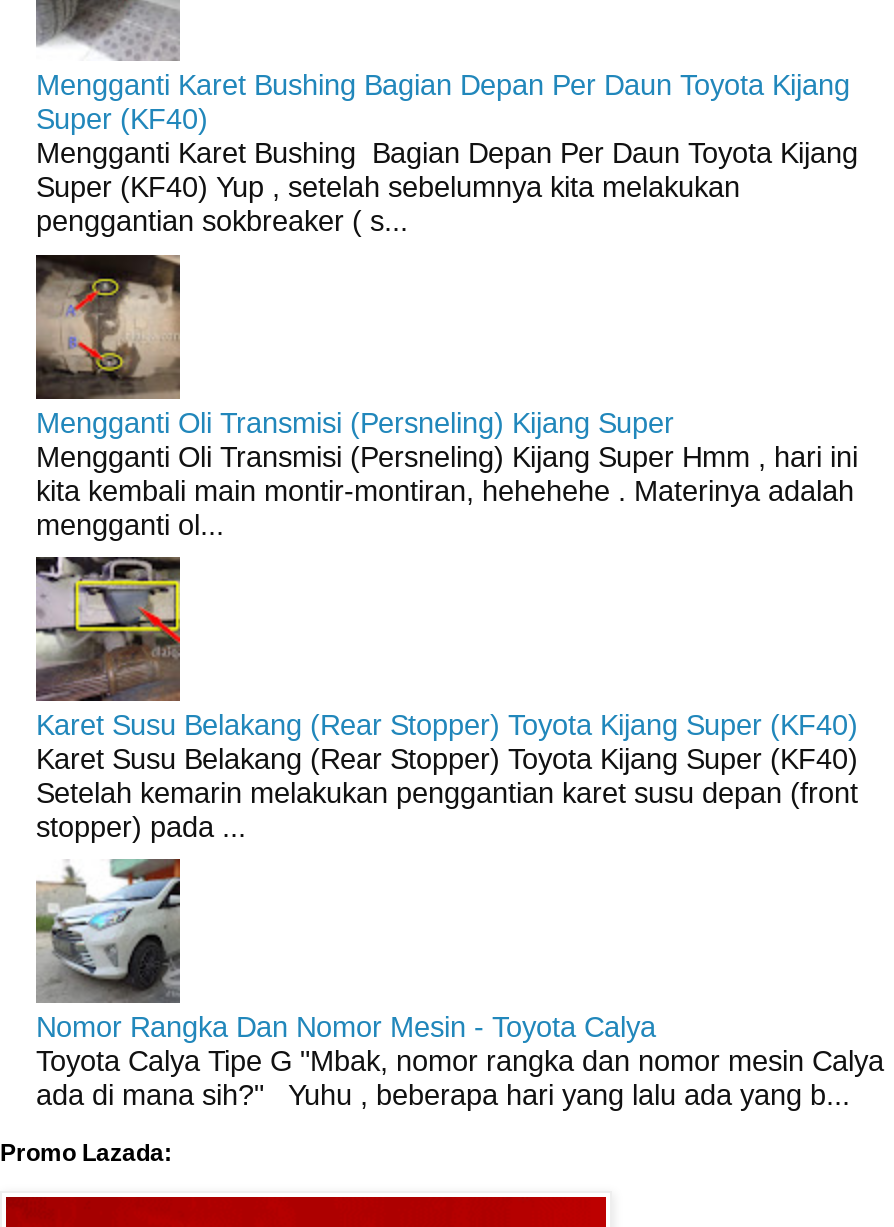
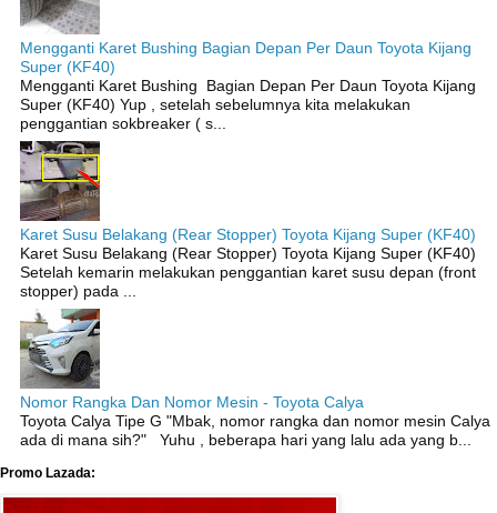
- [image]
- Mengganti Oli Transmisi (Persneling) Kijang Super
- Mengganti Oli Transmisi (Persneling) Kijang Super Hmm , hari ini
- kita kembali main montir-montiran, hehehehe . Materinya adalah
- mengganti ol...
